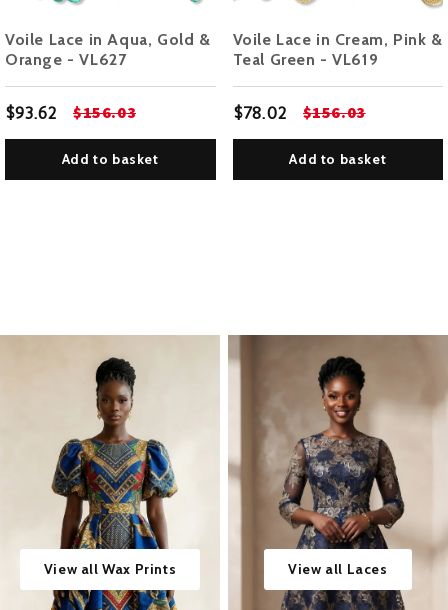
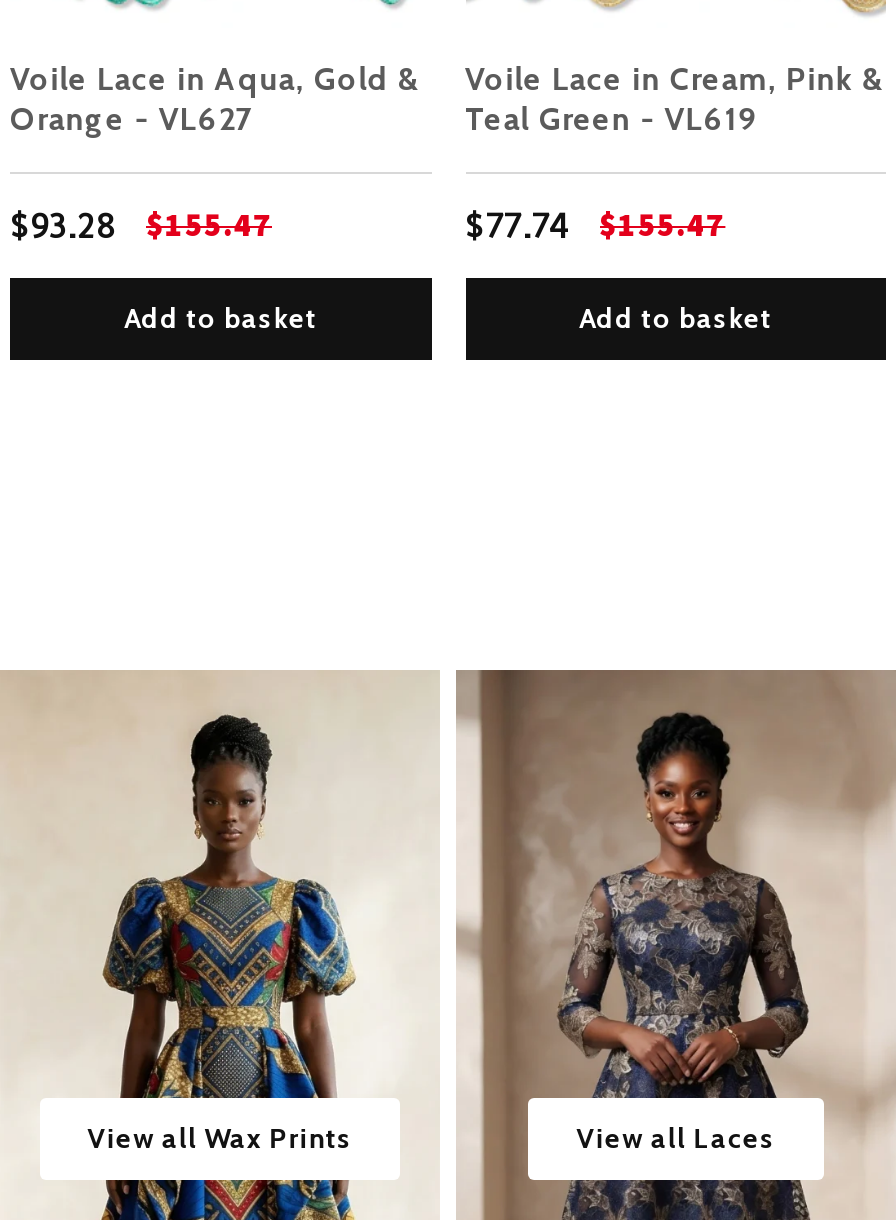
- $93.62
+ $93.28

- $156.03
+ $155.47

- $78.02
+ $77.74

- $156.03
+ $155.47
